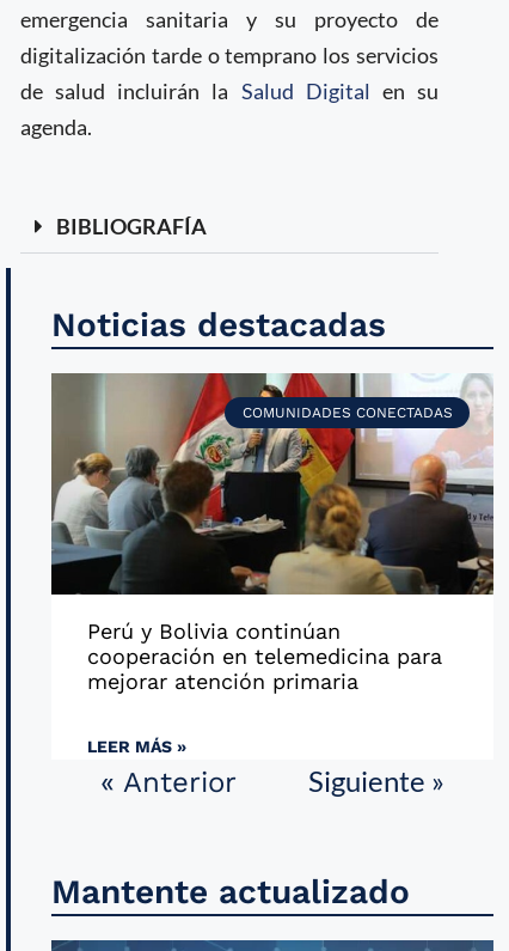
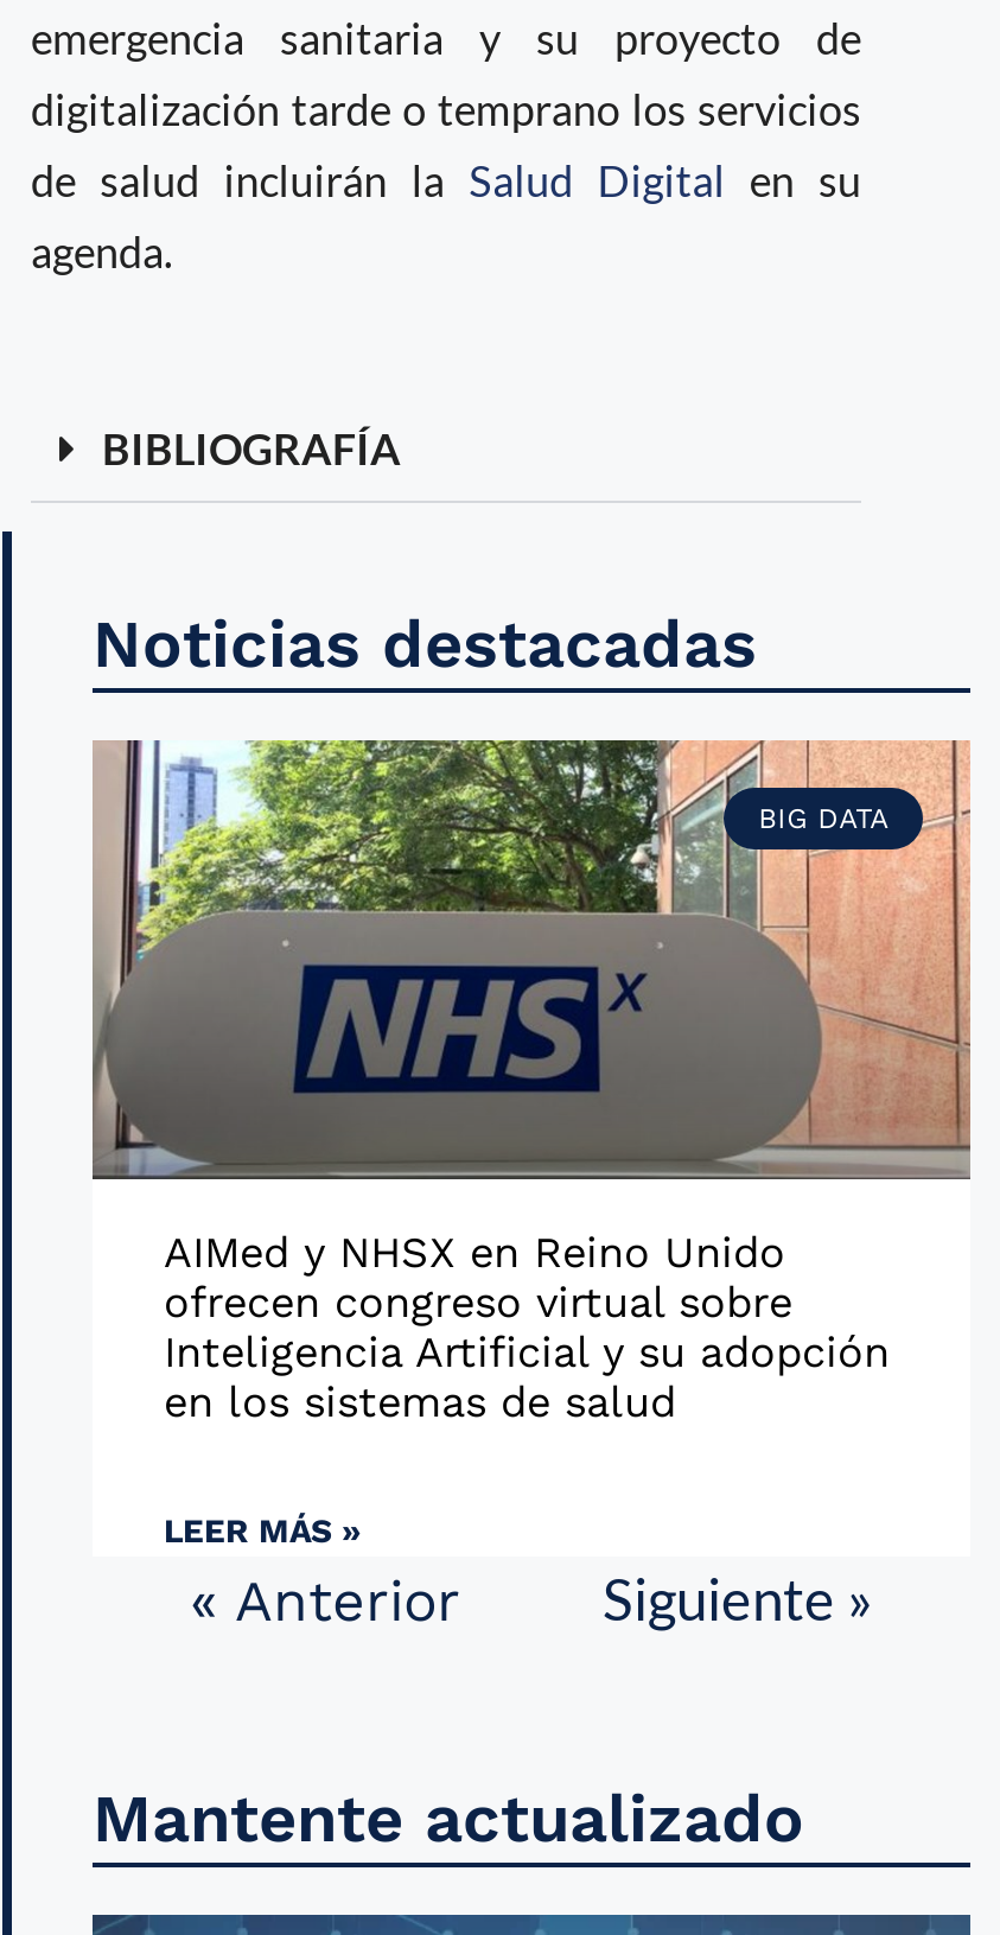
- [image]
- COMUNIDADES CONECTADAS
+ [image]
+ BIG DATA

- Perú y Bolivia continúan
- cooperación en telemedicina para
- mejorar atención primaria
+ AIMed y NHSX en Reino Unido
+ ofrecen congreso virtual sobre
+ Inteligencia Artificial y su adopción
+ en los sistemas de salud
